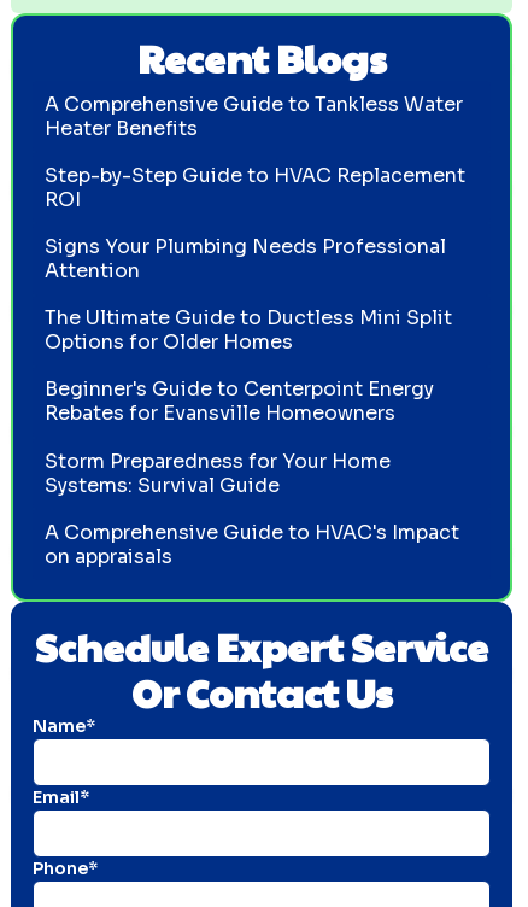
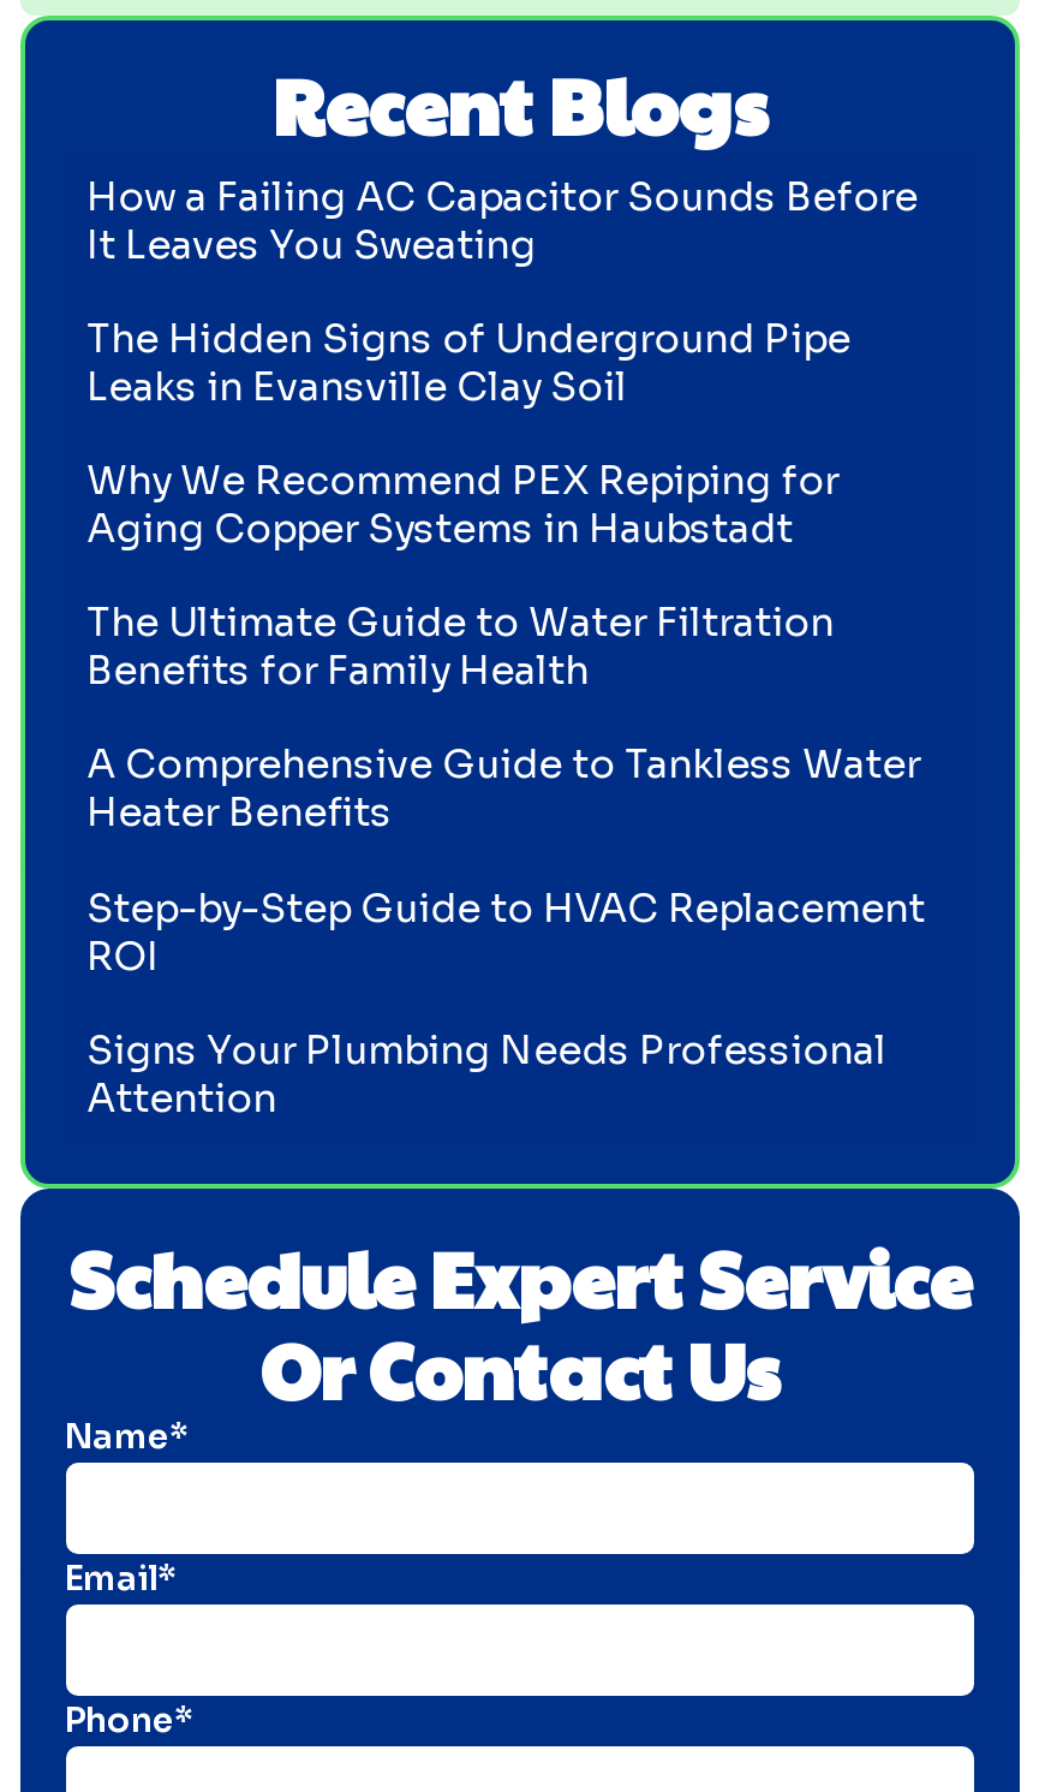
+ How a Failing AC Capacitor Sounds Before
+ It Leaves You Sweating
+ The Hidden Signs of Underground Pipe
+ Leaks in Evansville Clay Soil
+ Why We Recommend PEX Repiping for
+ Aging Copper Systems in Haubstadt
+ The Ultimate Guide to Water Filtration
+ Benefits for Family Health

moved down: A Comprehensive Guide to Tankless Water | Heater Benefits | Step-by-Step Guide to HVAC Replacement | ROI | Signs Your Plumbing Needs Professional | Attention

- The Ultimate Guide to Ductless Mini Split
- Options for Older Homes
- Beginner's Guide to Centerpoint Energy
- Rebates for Evansville Homeowners
- Storm Preparedness for Your Home
- Systems: Survival Guide
- A Comprehensive Guide to HVAC's Impact
- on appraisals
